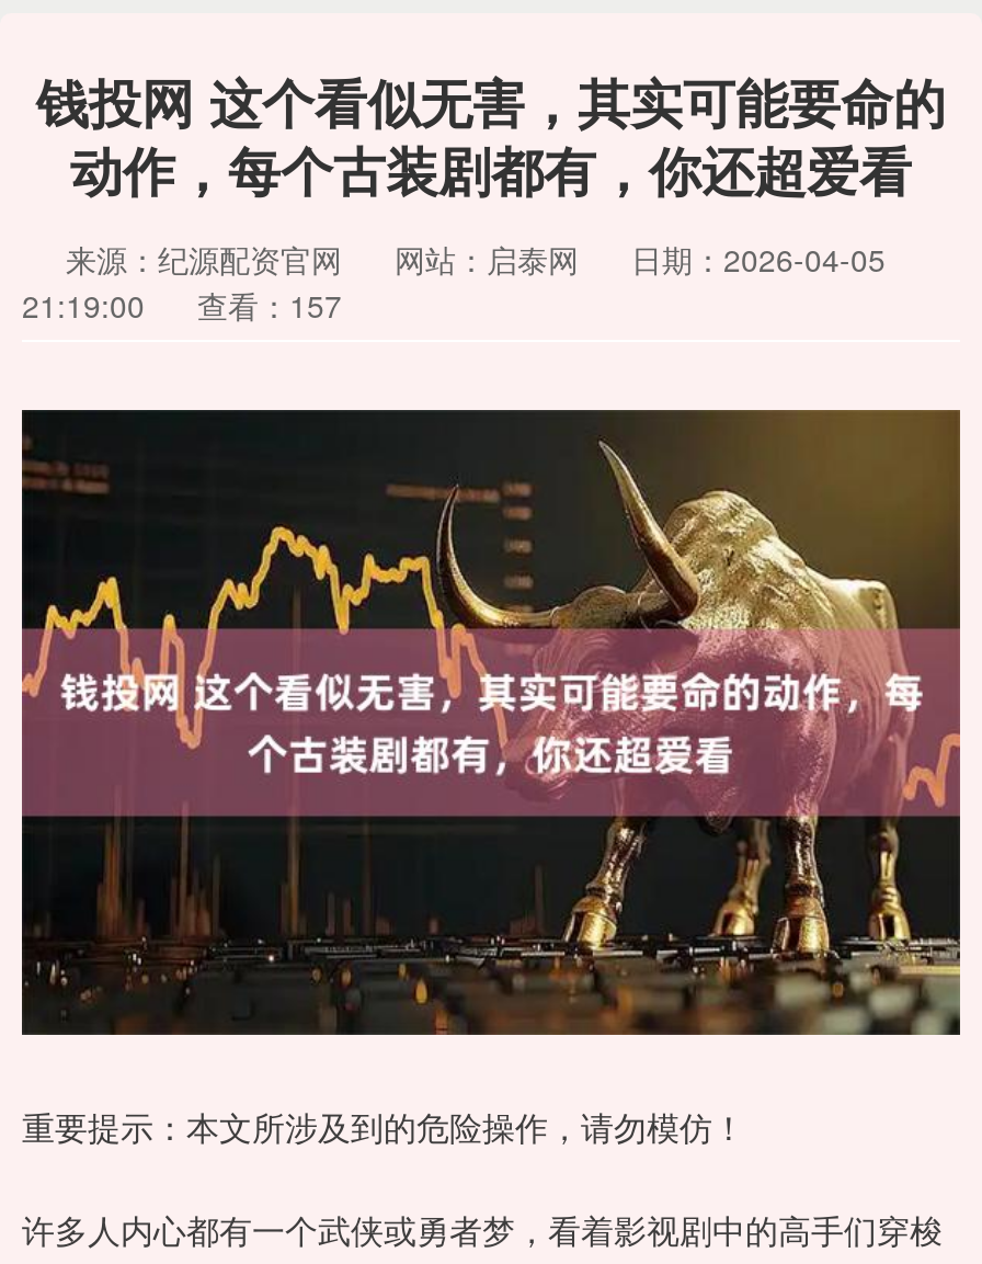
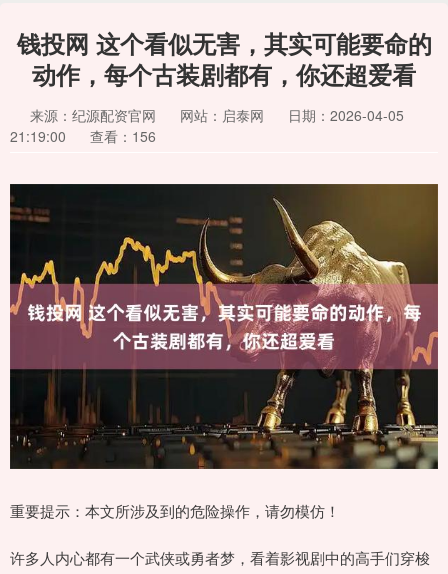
- 21:19:00 查看：157
+ 21:19:00 查看：156
